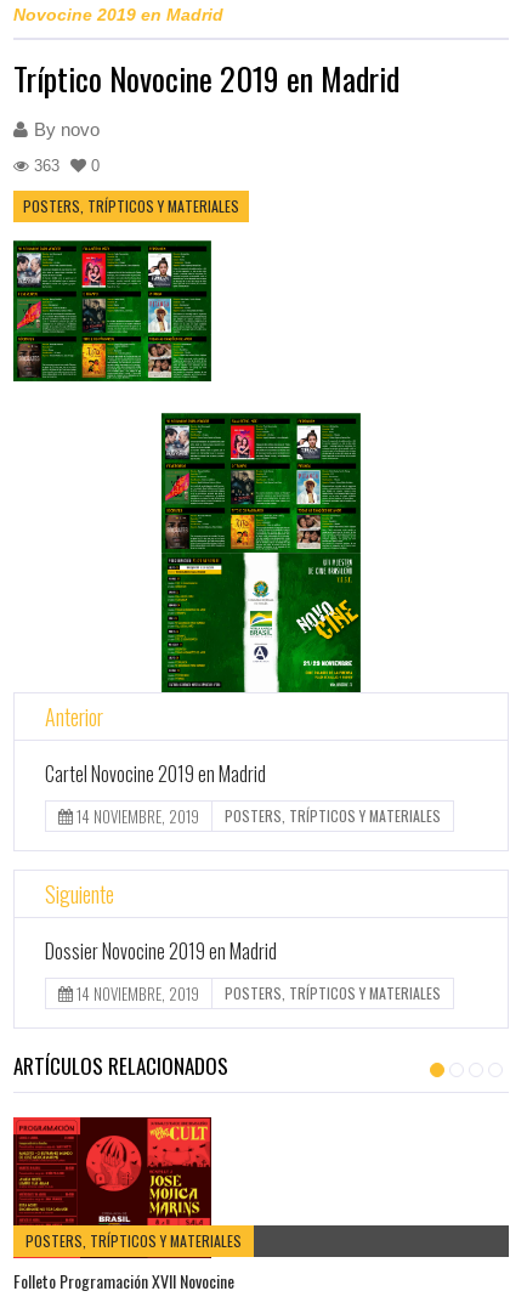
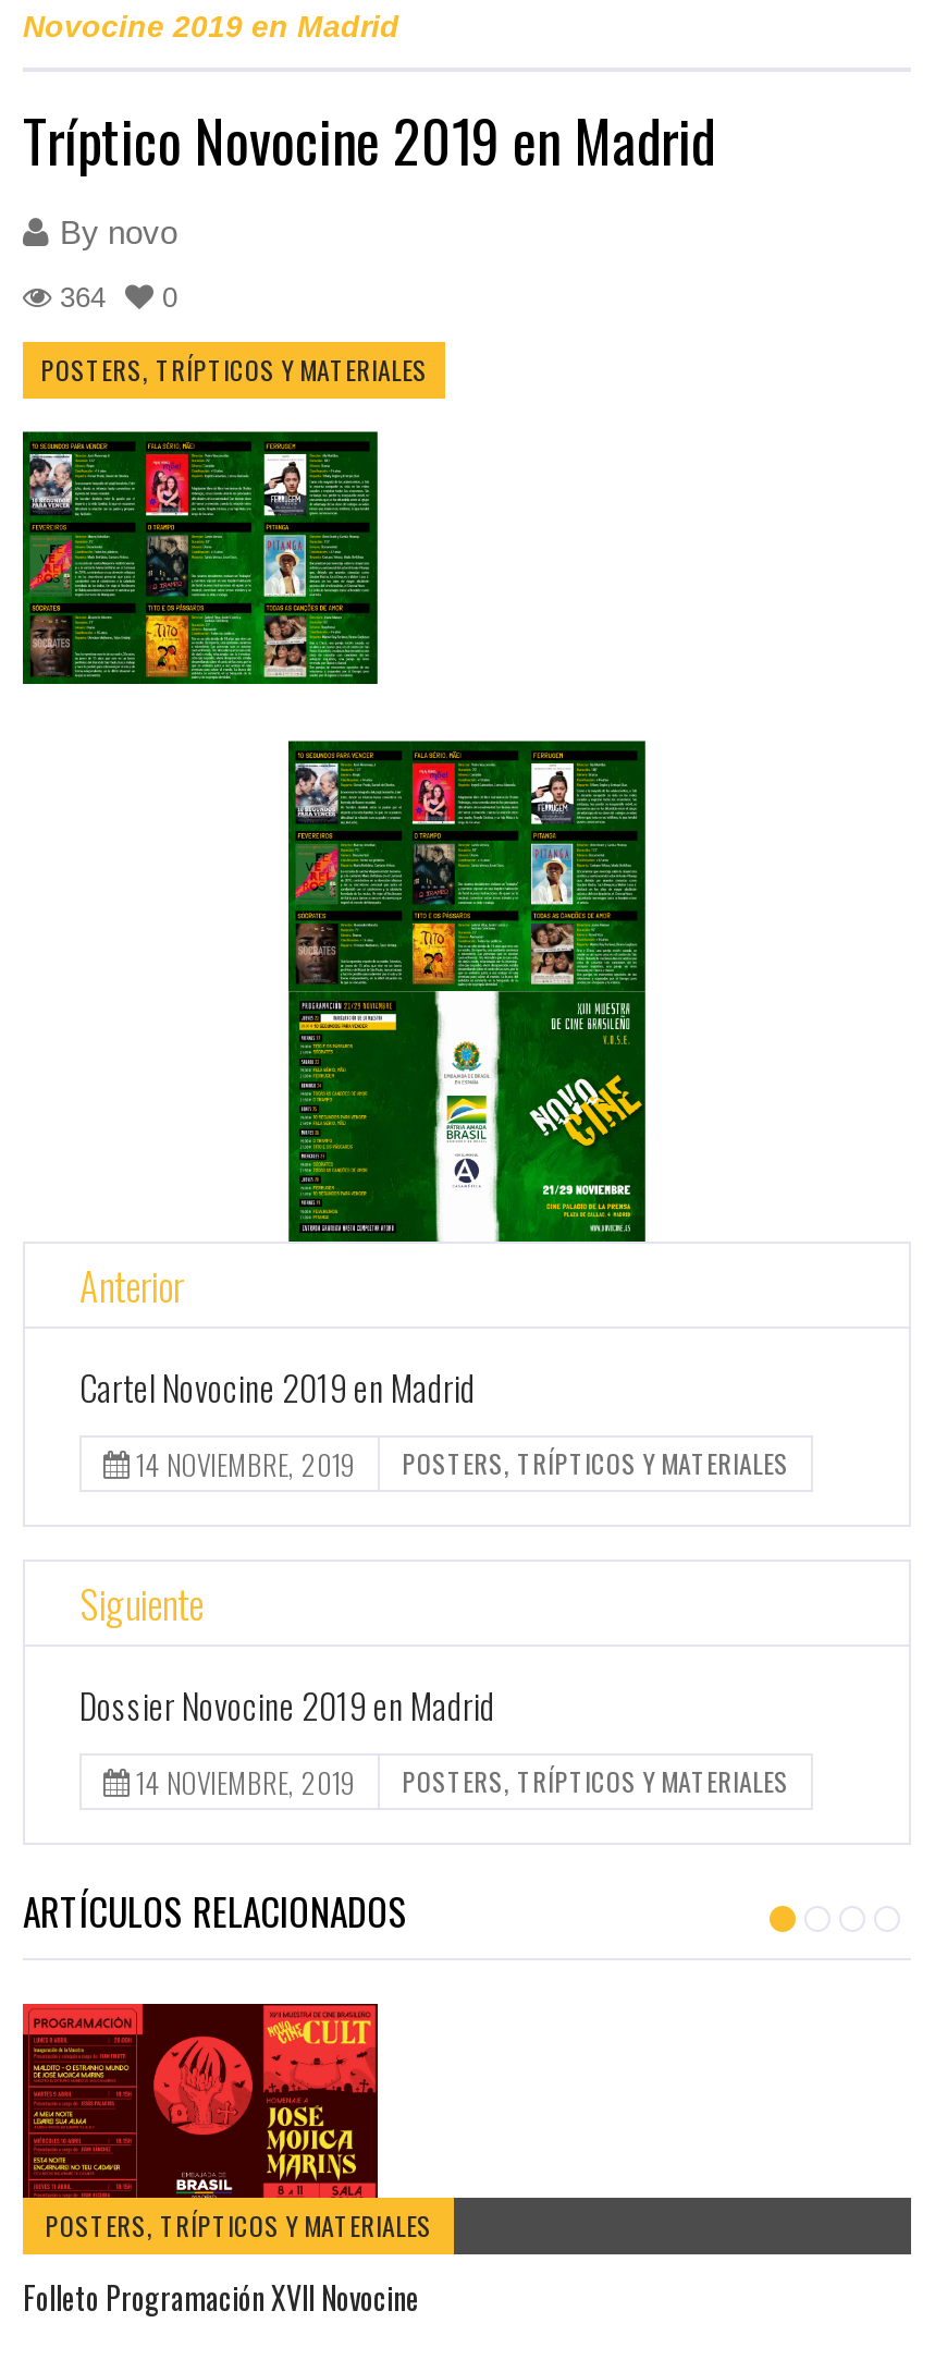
- 363 0
+ 364 0
